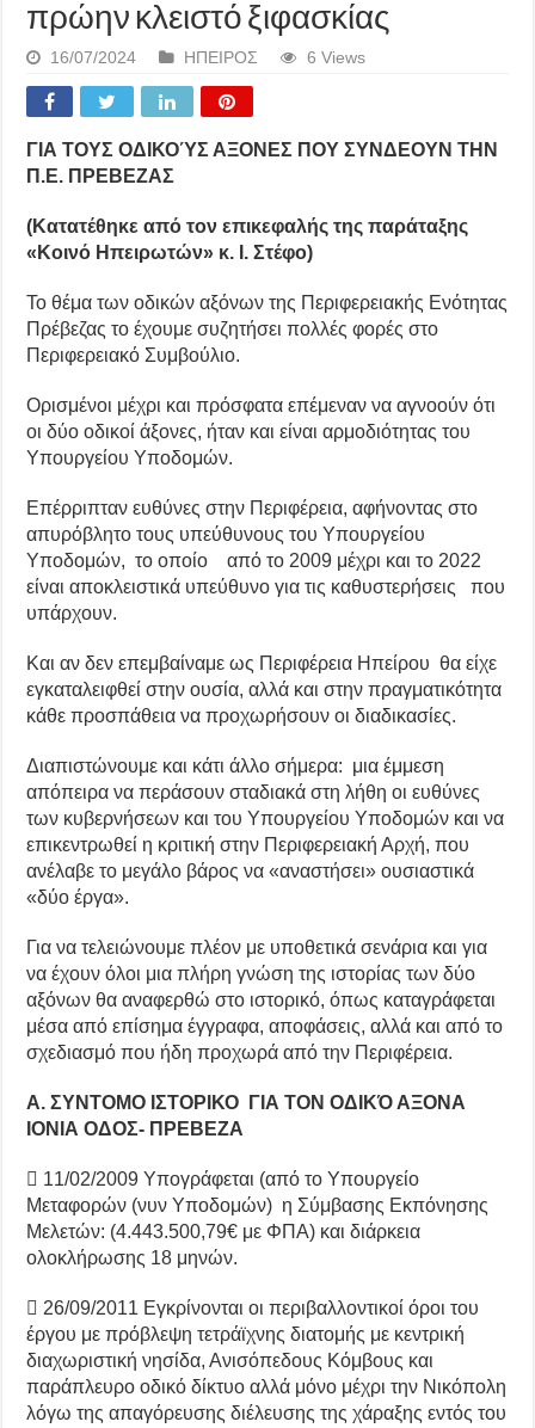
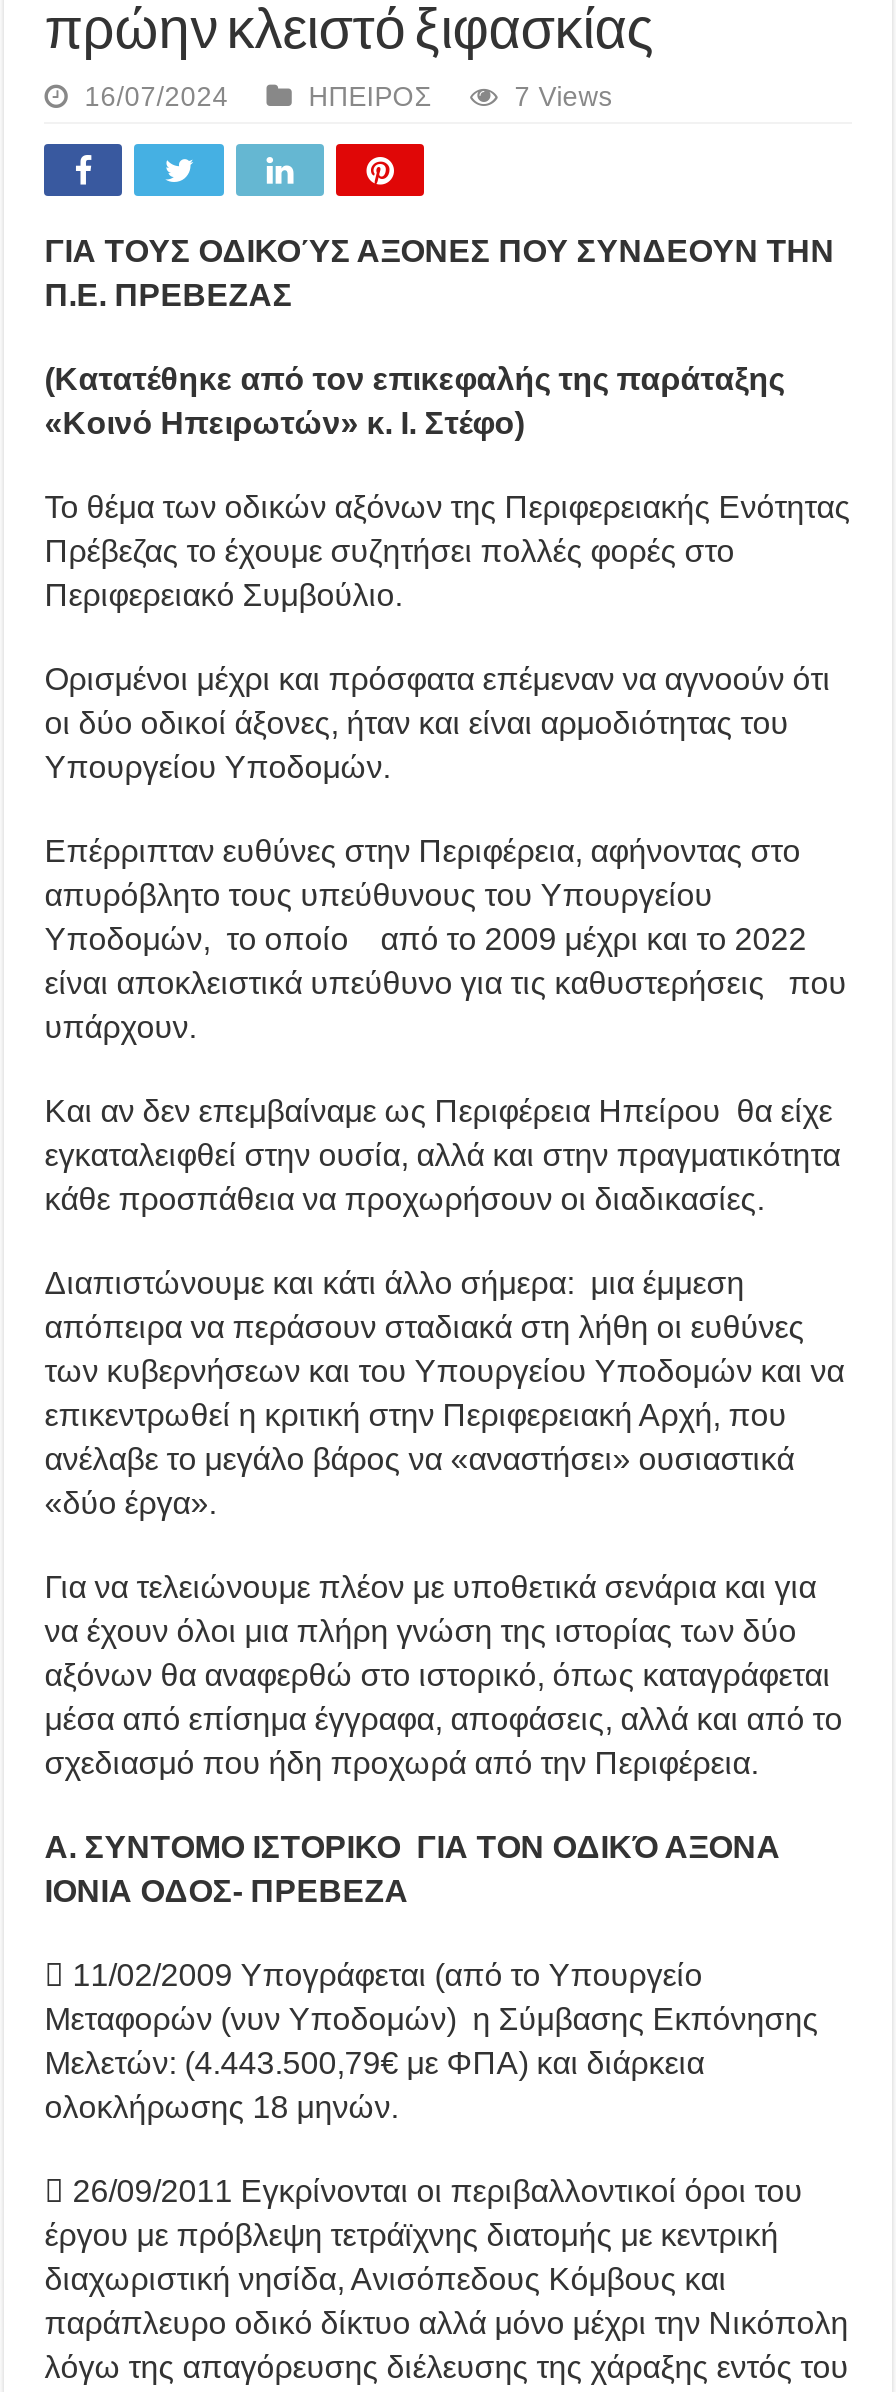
- 6 Views
+ 7 Views
